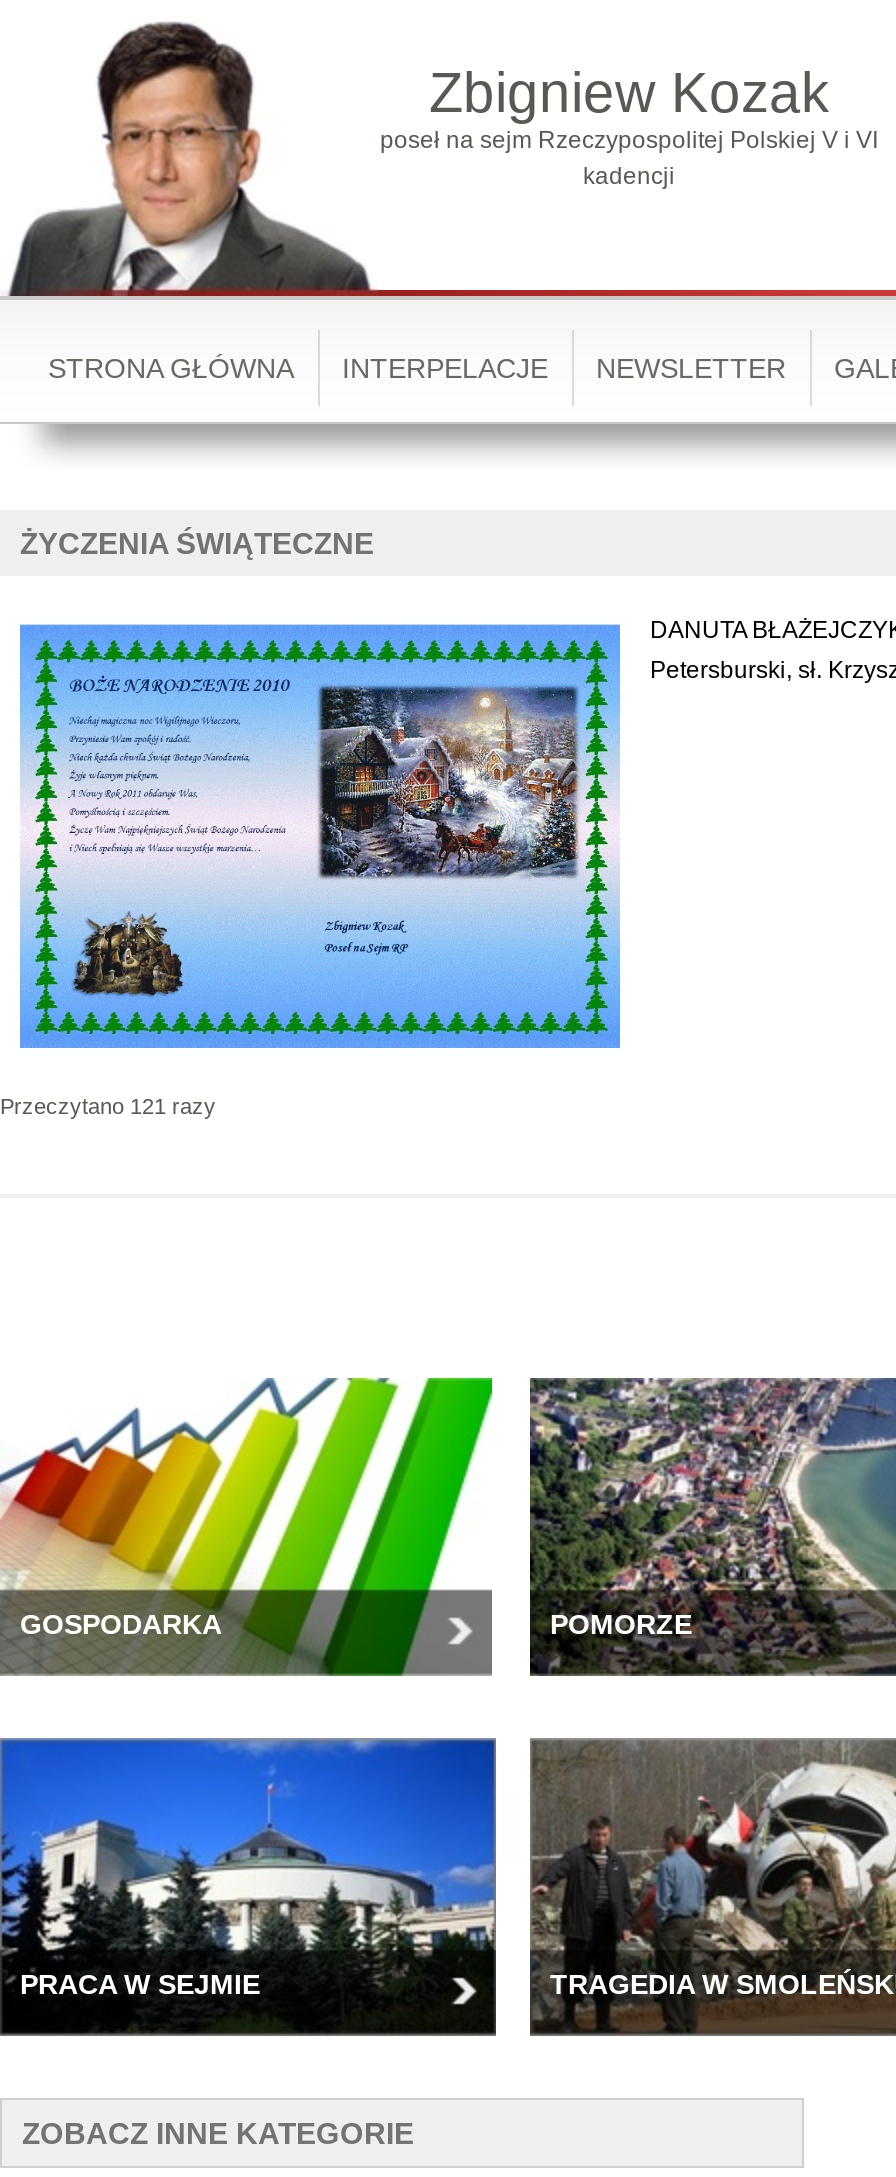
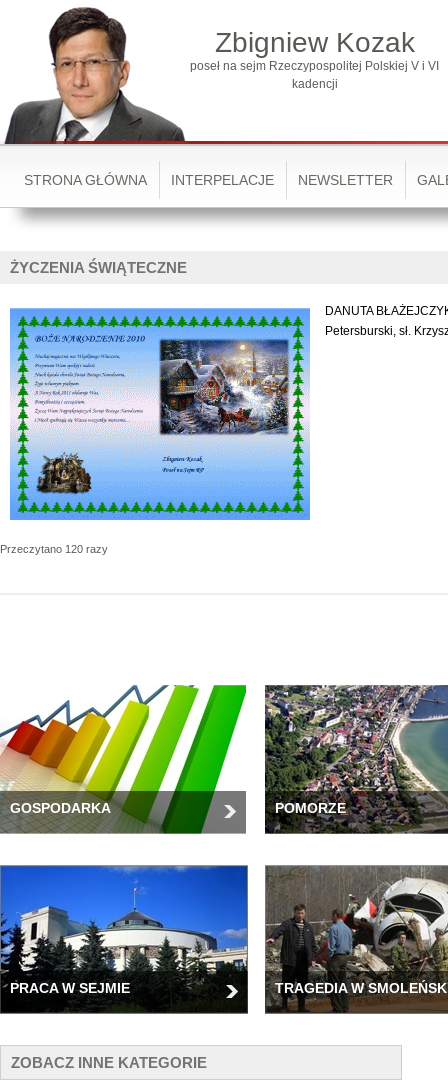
- Przeczytano 121 razy
+ Przeczytano 120 razy
